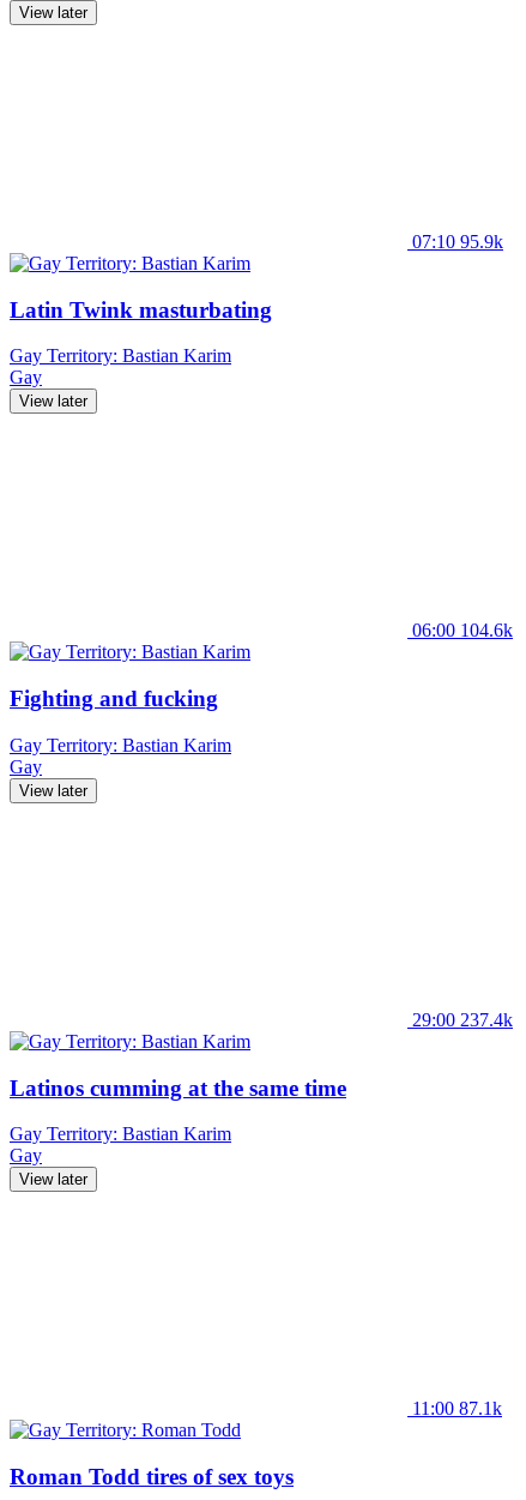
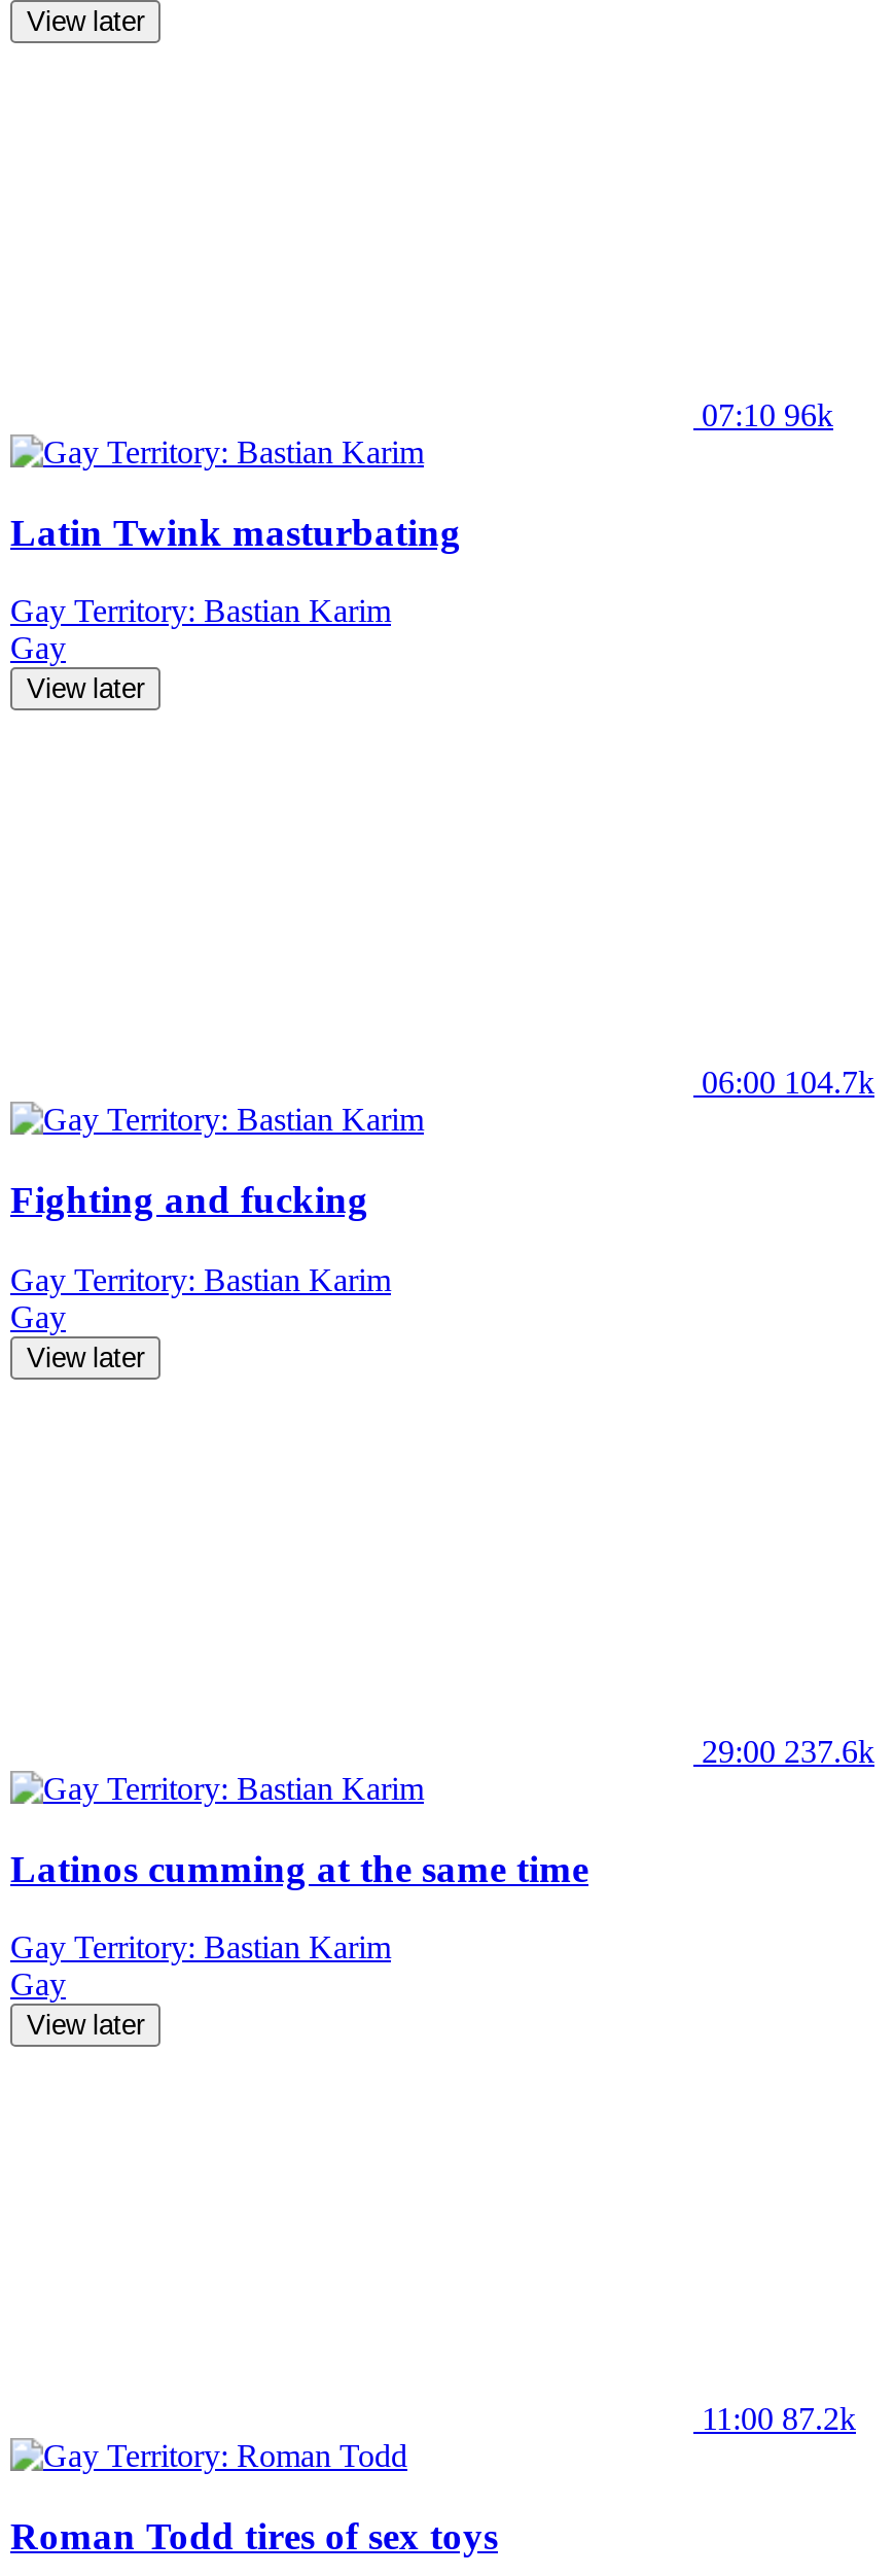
- 07:10 95.9k
+ 07:10 96k

- 06:00 104.6k
+ 06:00 104.7k

- 29:00 237.4k
+ 29:00 237.6k

- 11:00 87.1k
+ 11:00 87.2k
